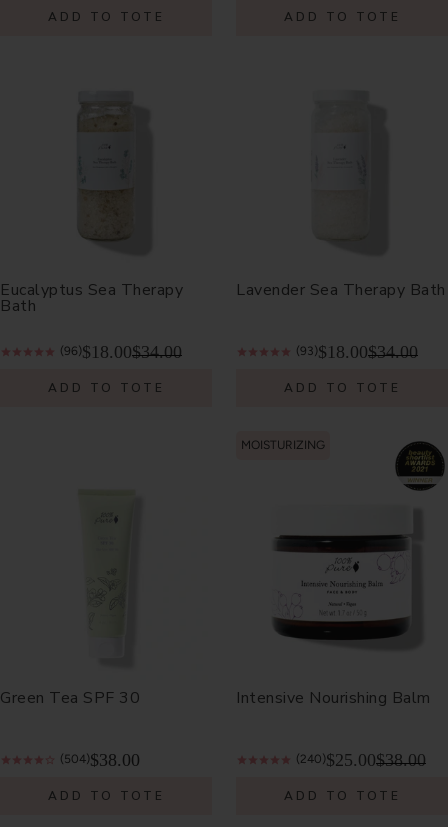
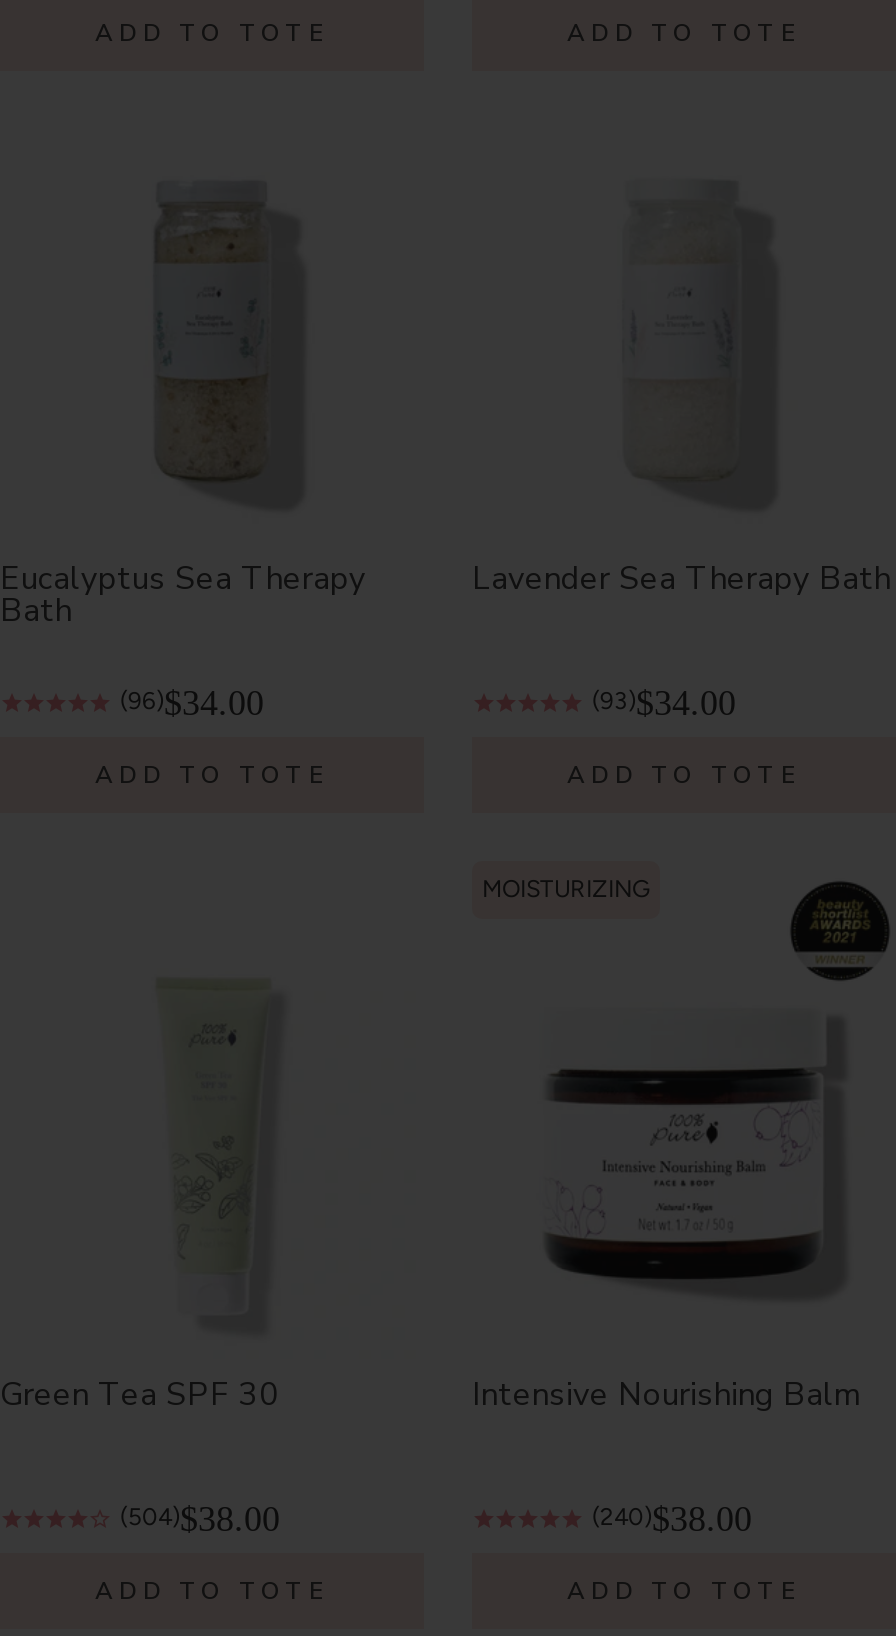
- (96)$18.00$34.00
+ (96)$34.00

- (93)$18.00$34.00
+ (93)$34.00

- (240)$25.00$38.00
+ (240)$38.00
